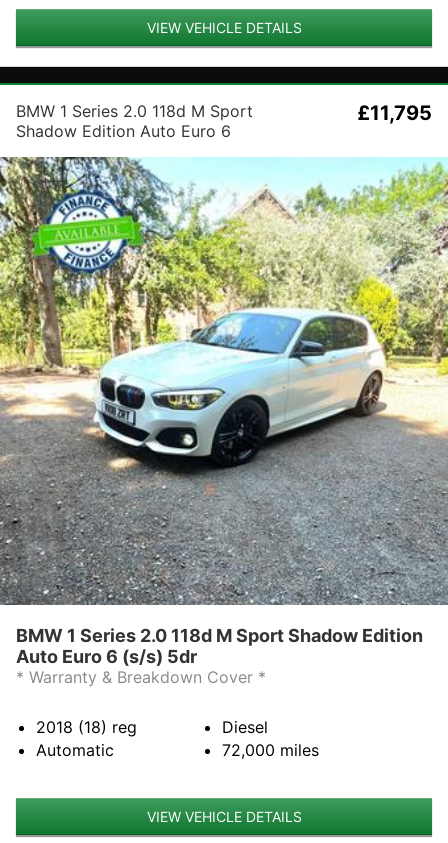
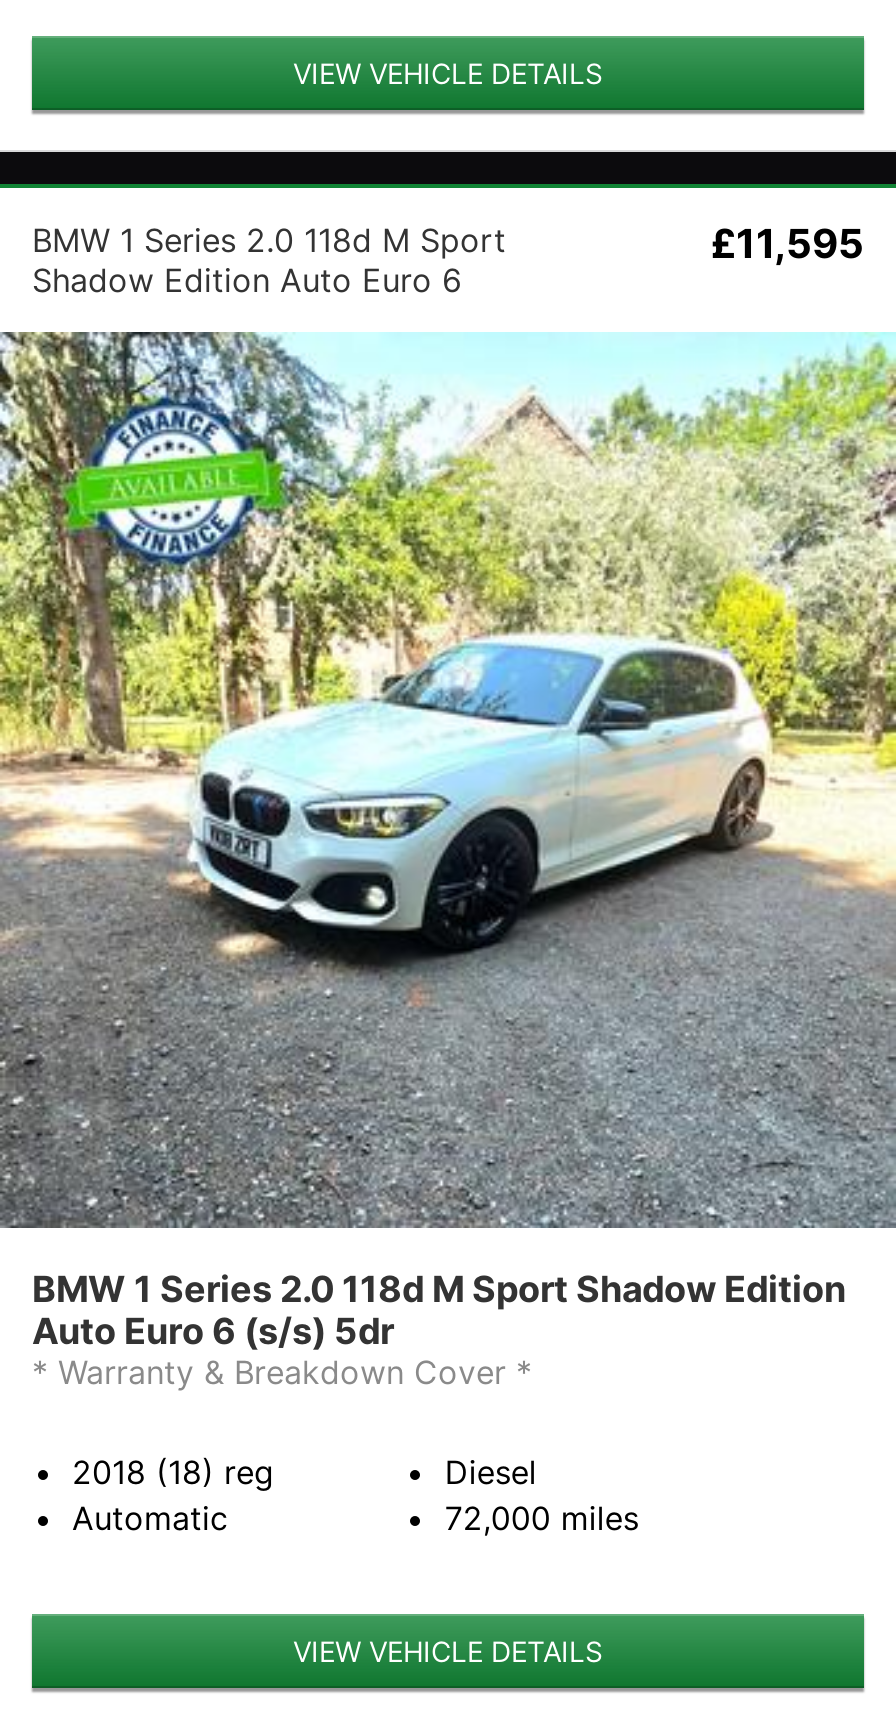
- £11,795
+ £11,595
